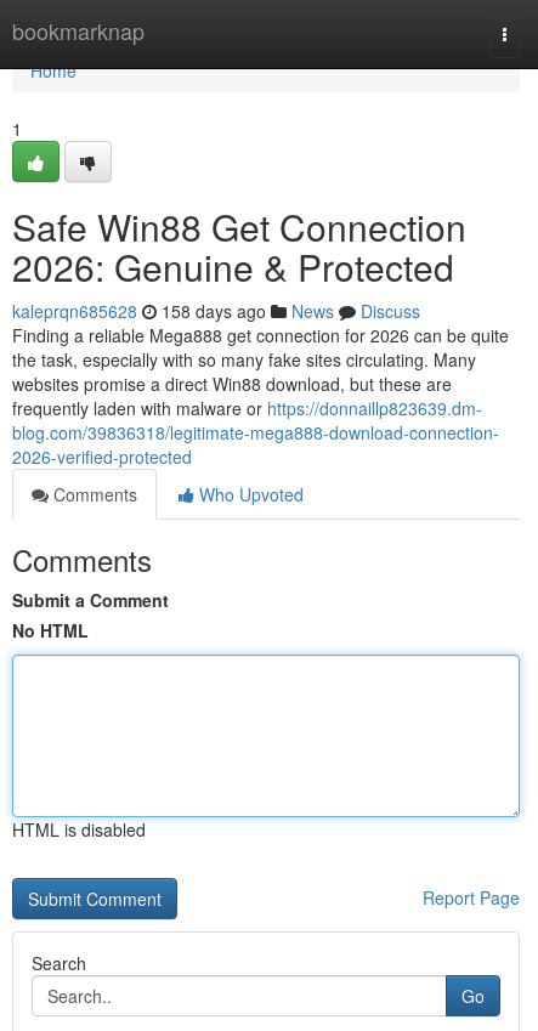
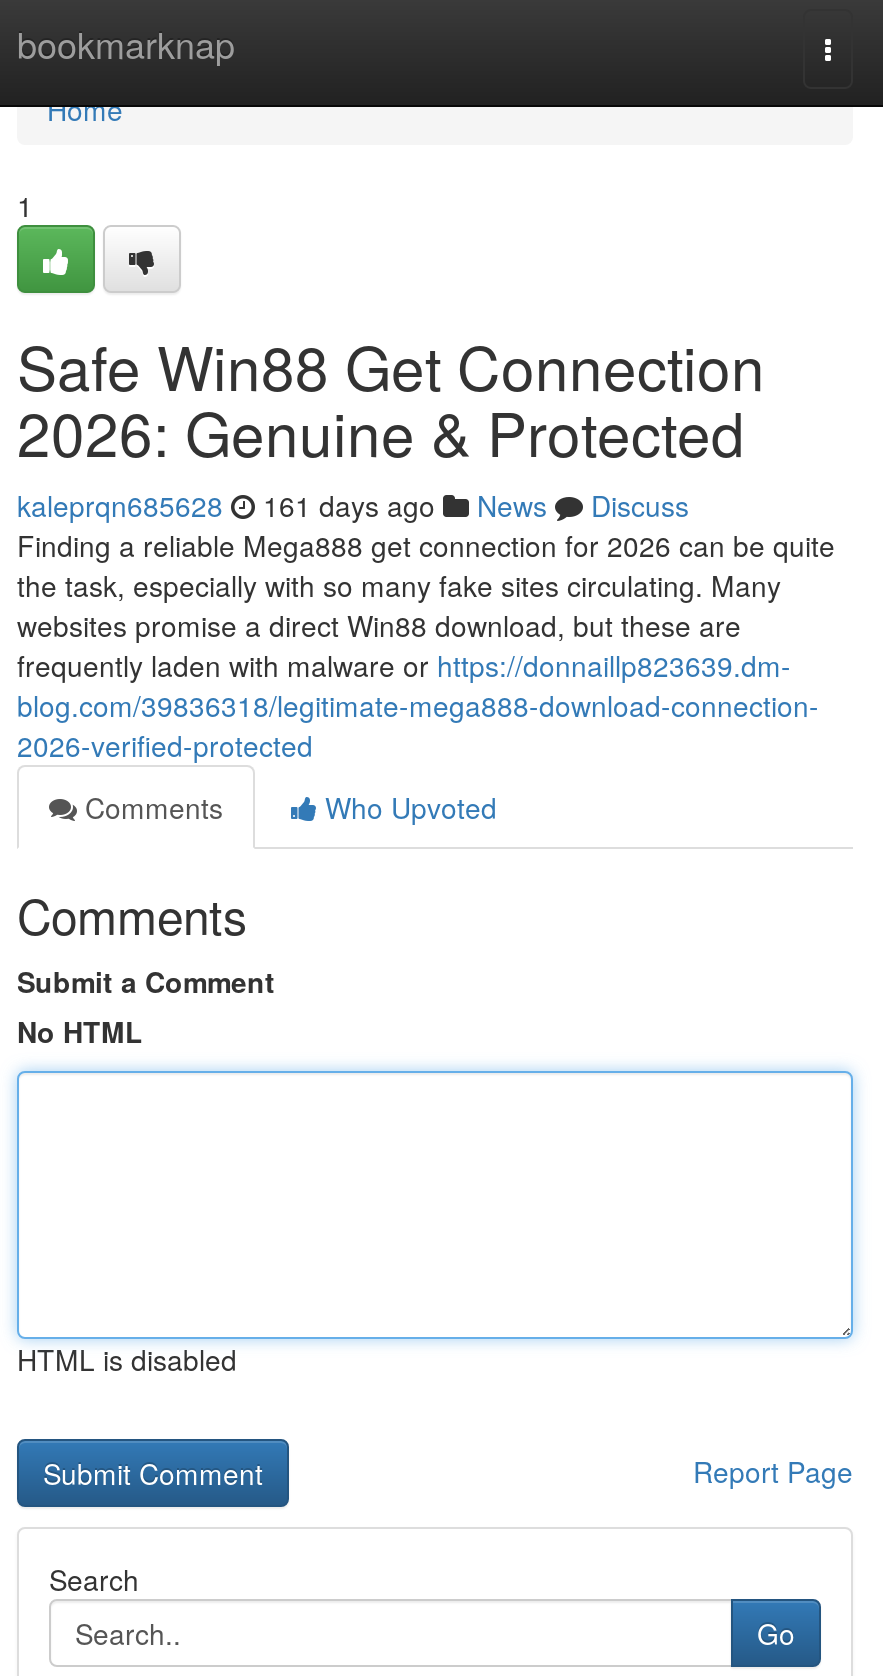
- kaleprqn685628 158 days ago News Discuss
+ kaleprqn685628 161 days ago News Discuss
